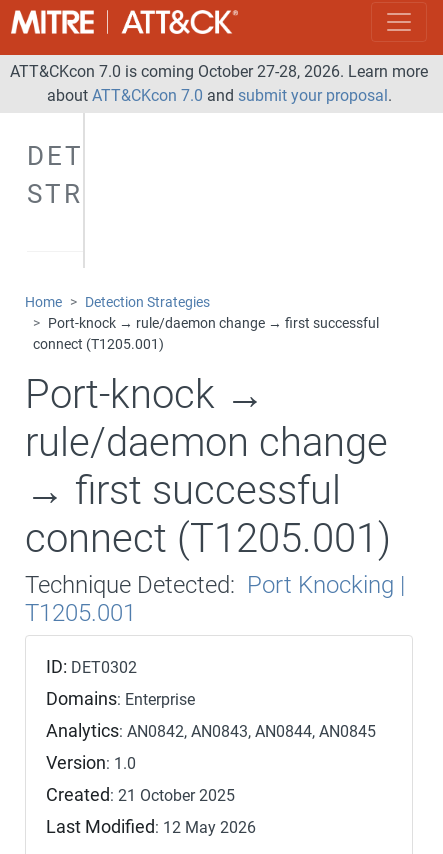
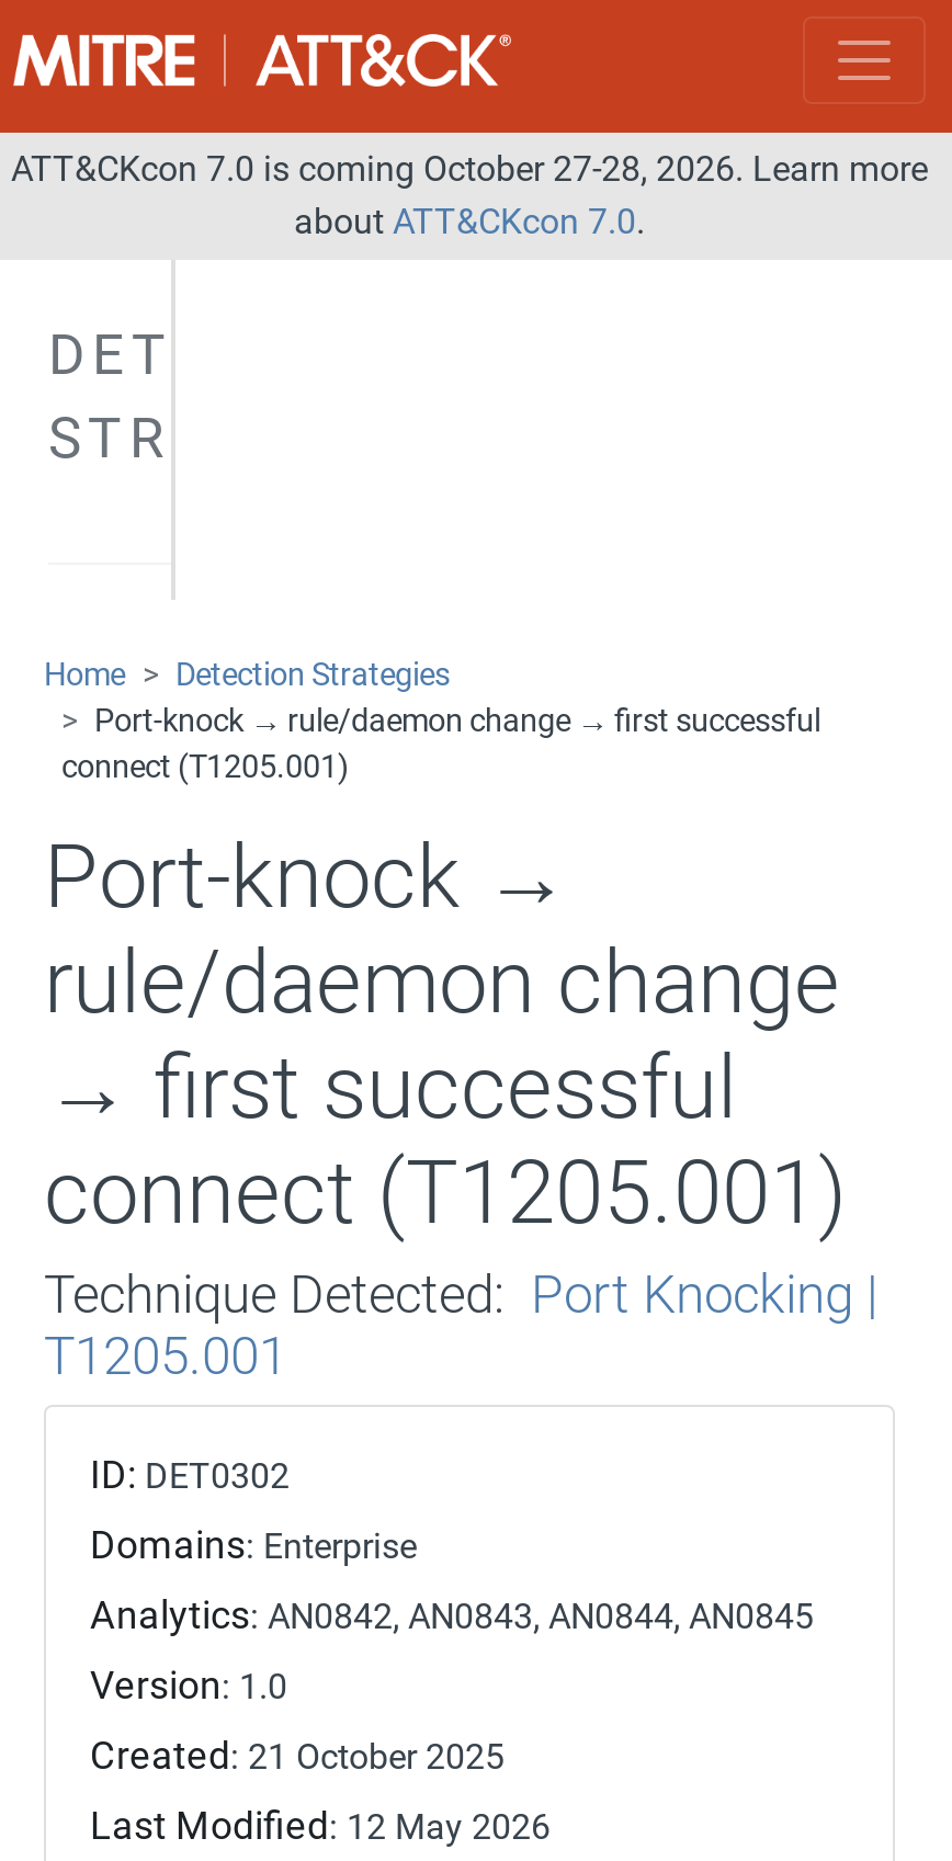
- about ATT&CKcon 7.0 and submit your proposal.
+ about ATT&CKcon 7.0.
